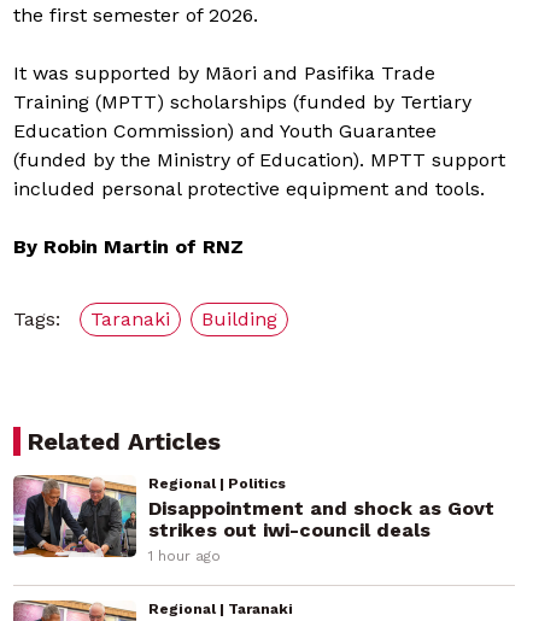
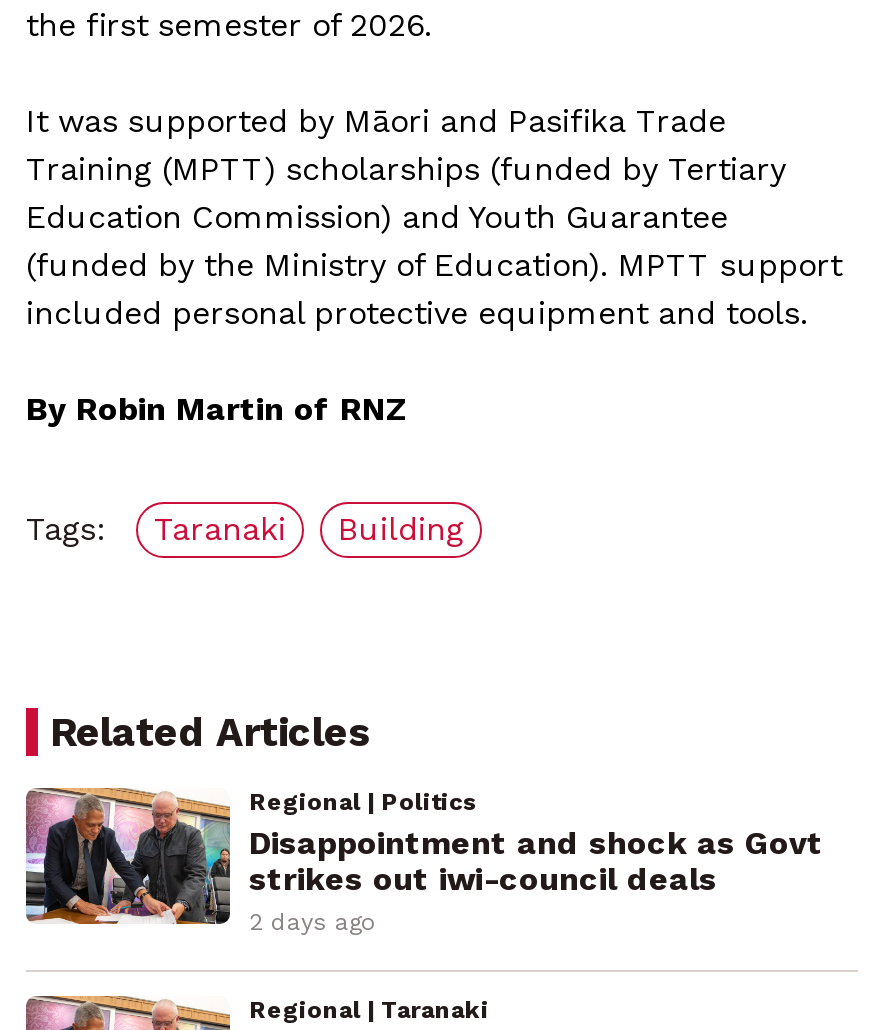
- 1 hour ago
+ 2 days ago
